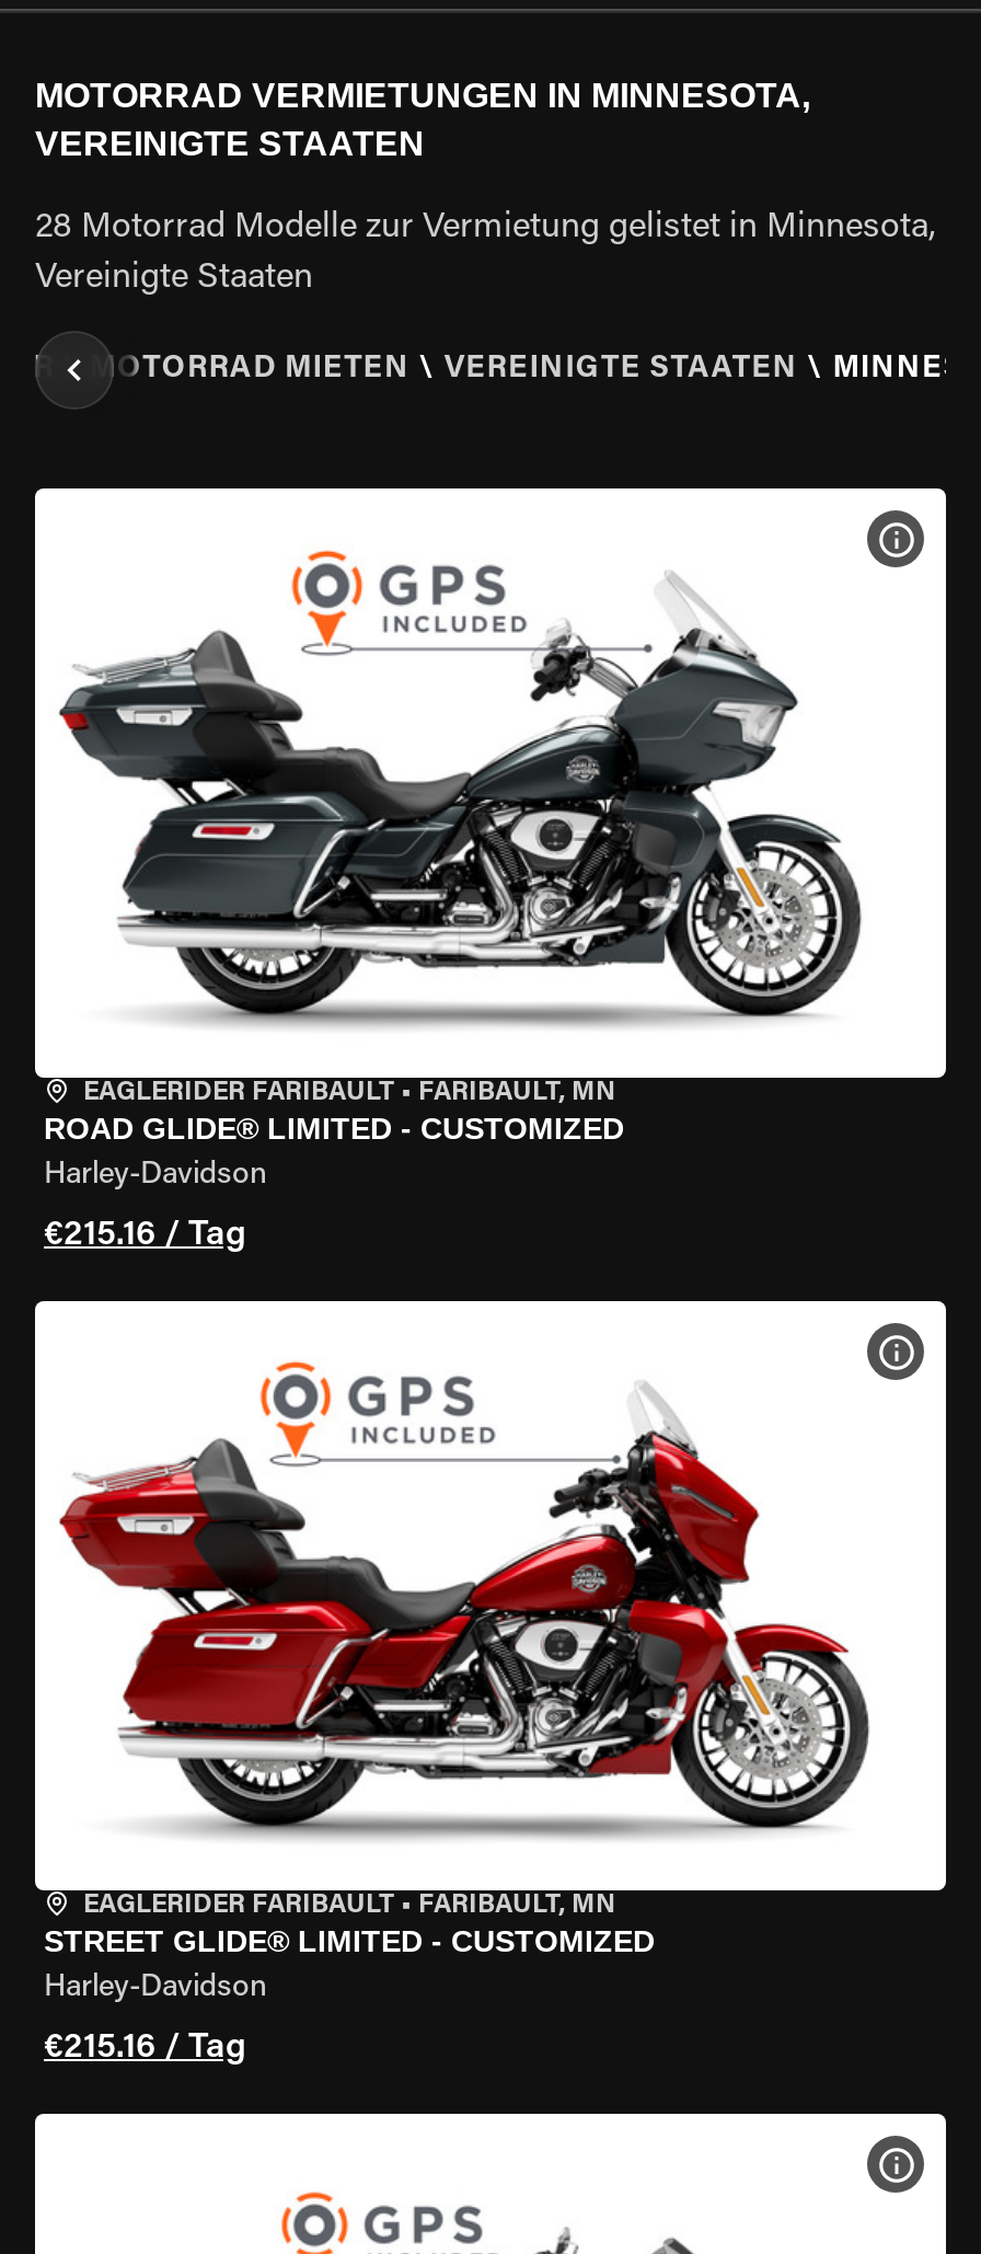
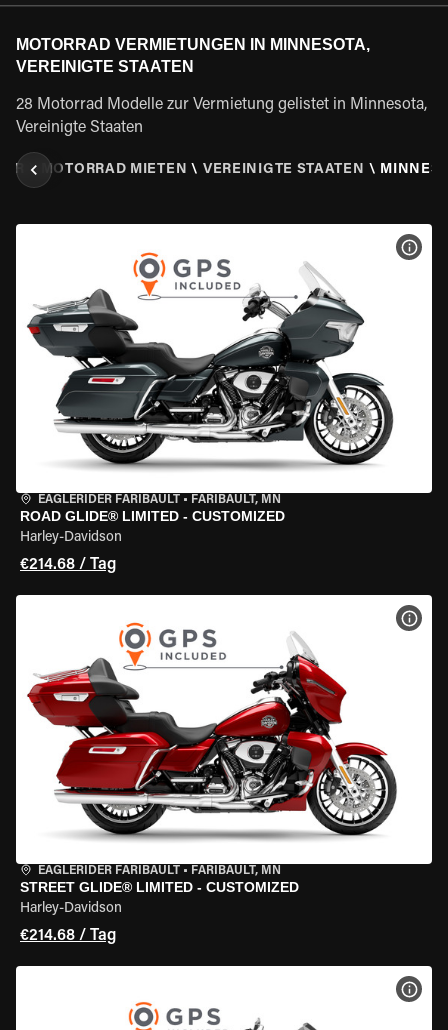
- €215.16 / Tag
+ €214.68 / Tag

- €215.16 / Tag
+ €214.68 / Tag
